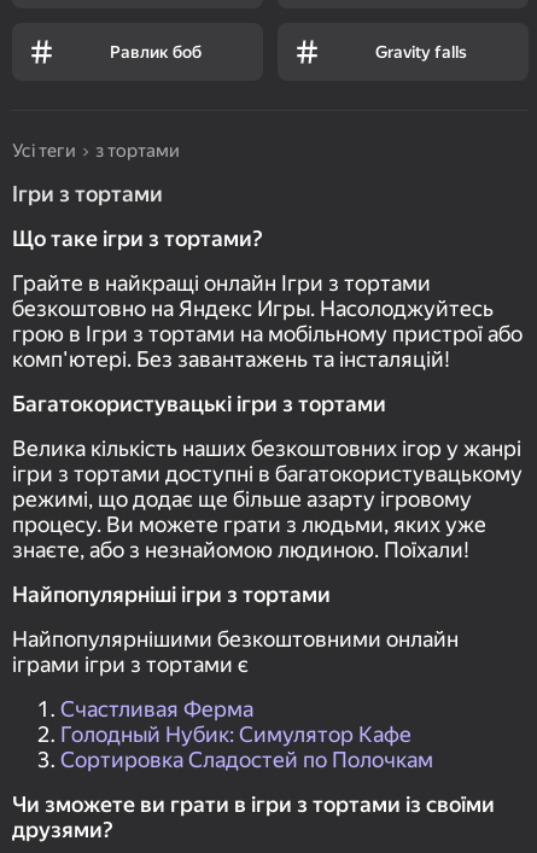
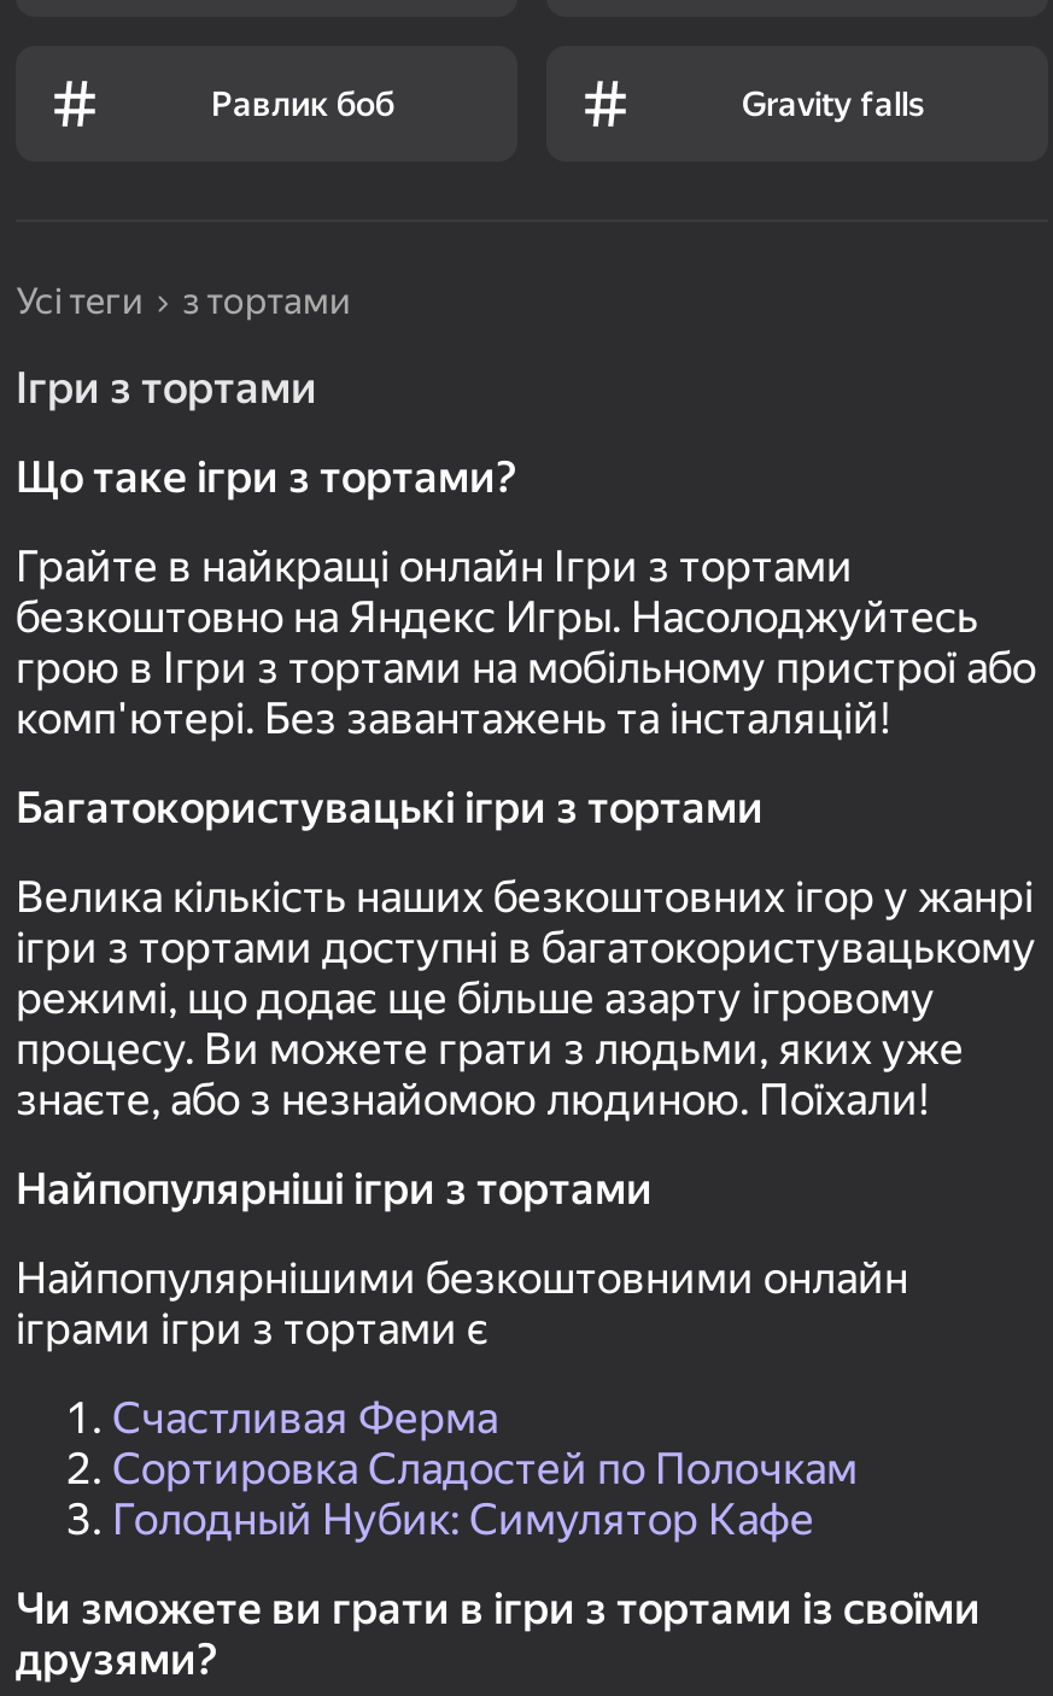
moved down: Голодный Нубик: Симулятор Кафе

moved up: Сортировка Сладостей по Полочкам
